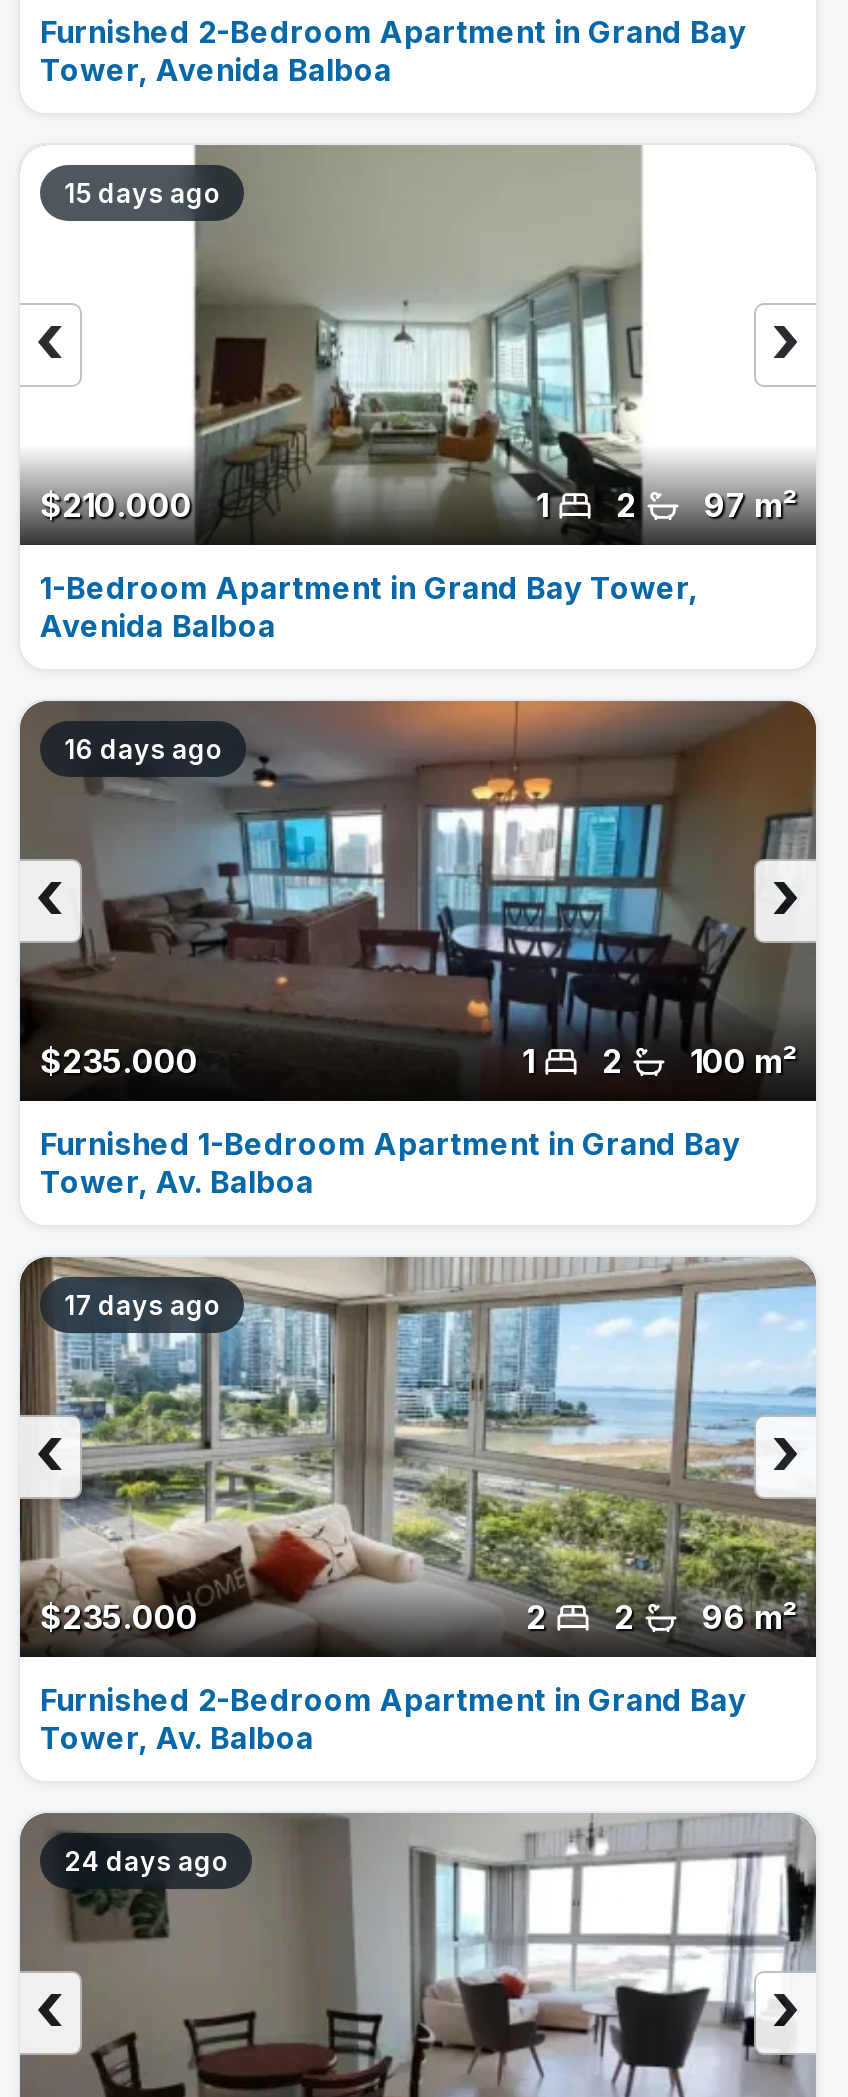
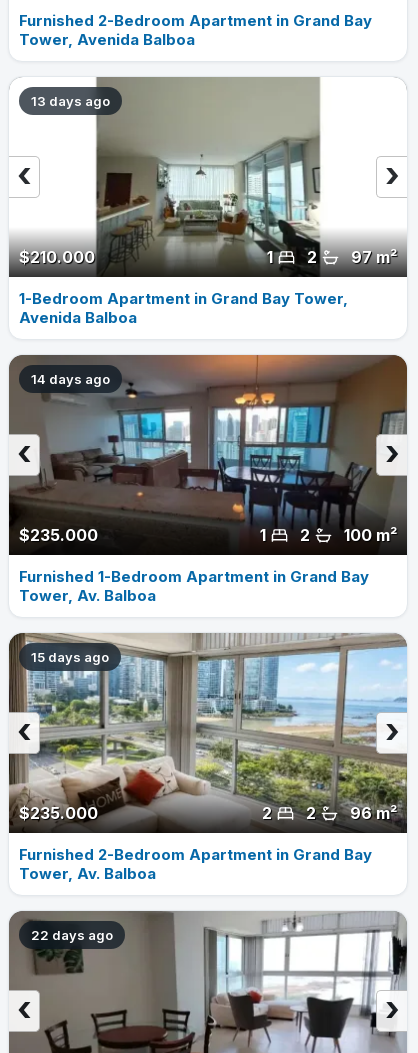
- 15 days ago
+ 13 days ago

- 16 days ago
+ 14 days ago

- 17 days ago
+ 15 days ago

- 24 days ago
+ 22 days ago
